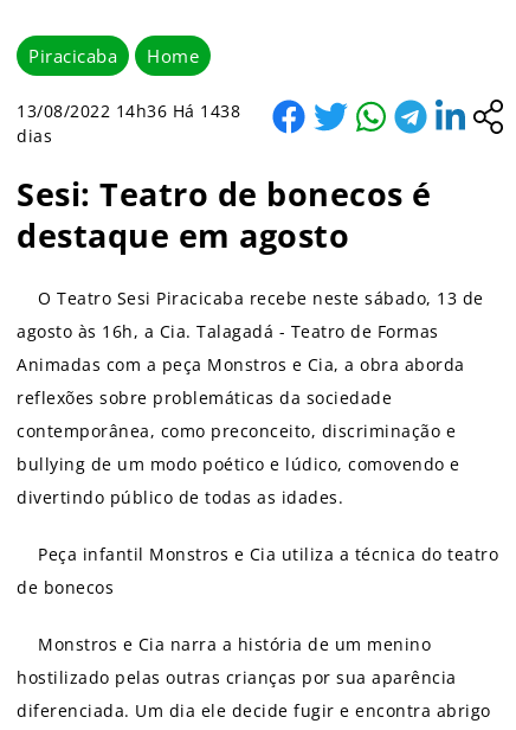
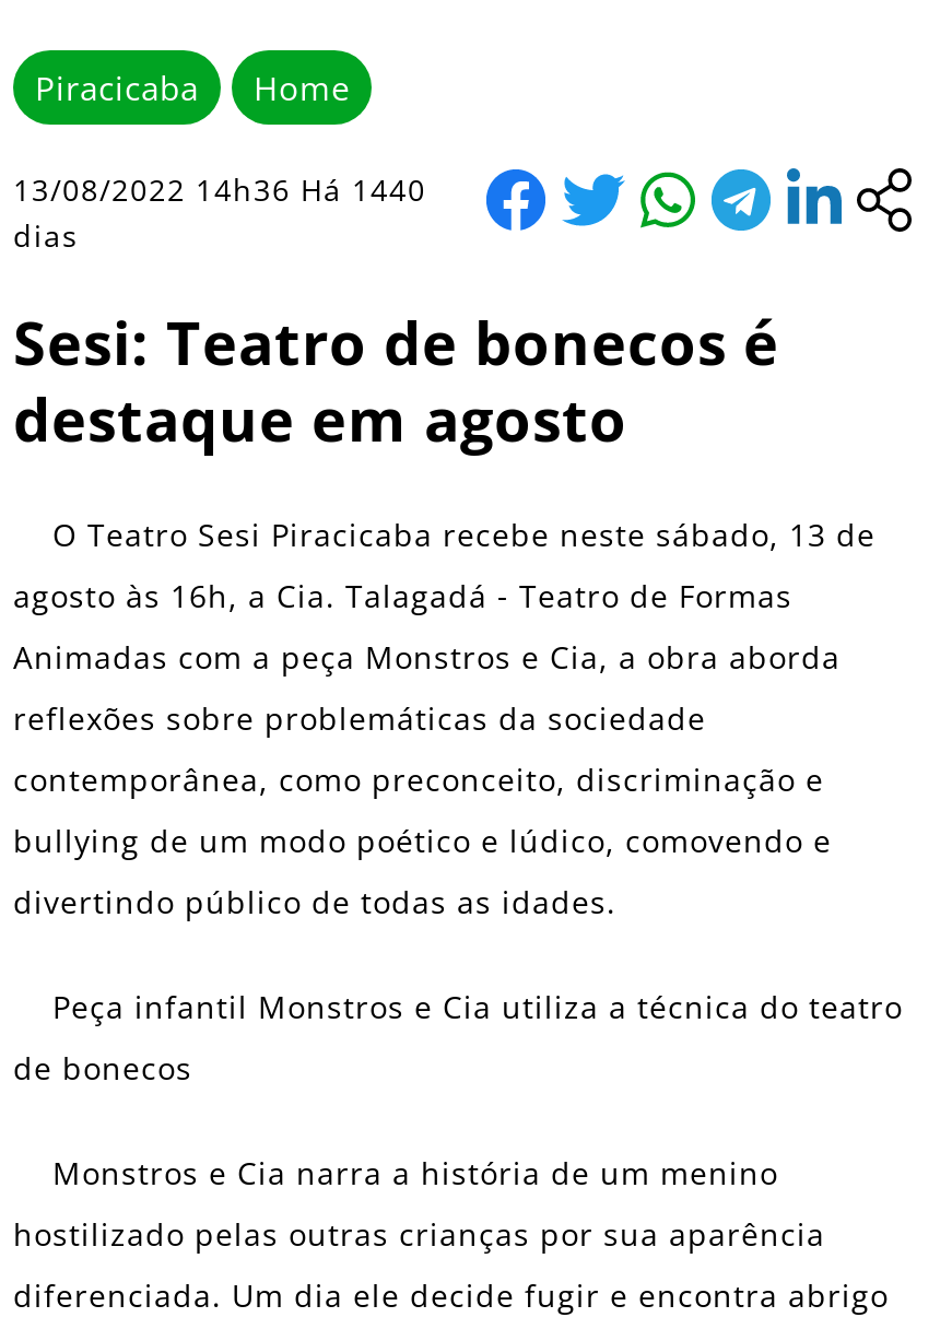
- 13/08/2022 14h36 Há 1438
+ 13/08/2022 14h36 Há 1440
